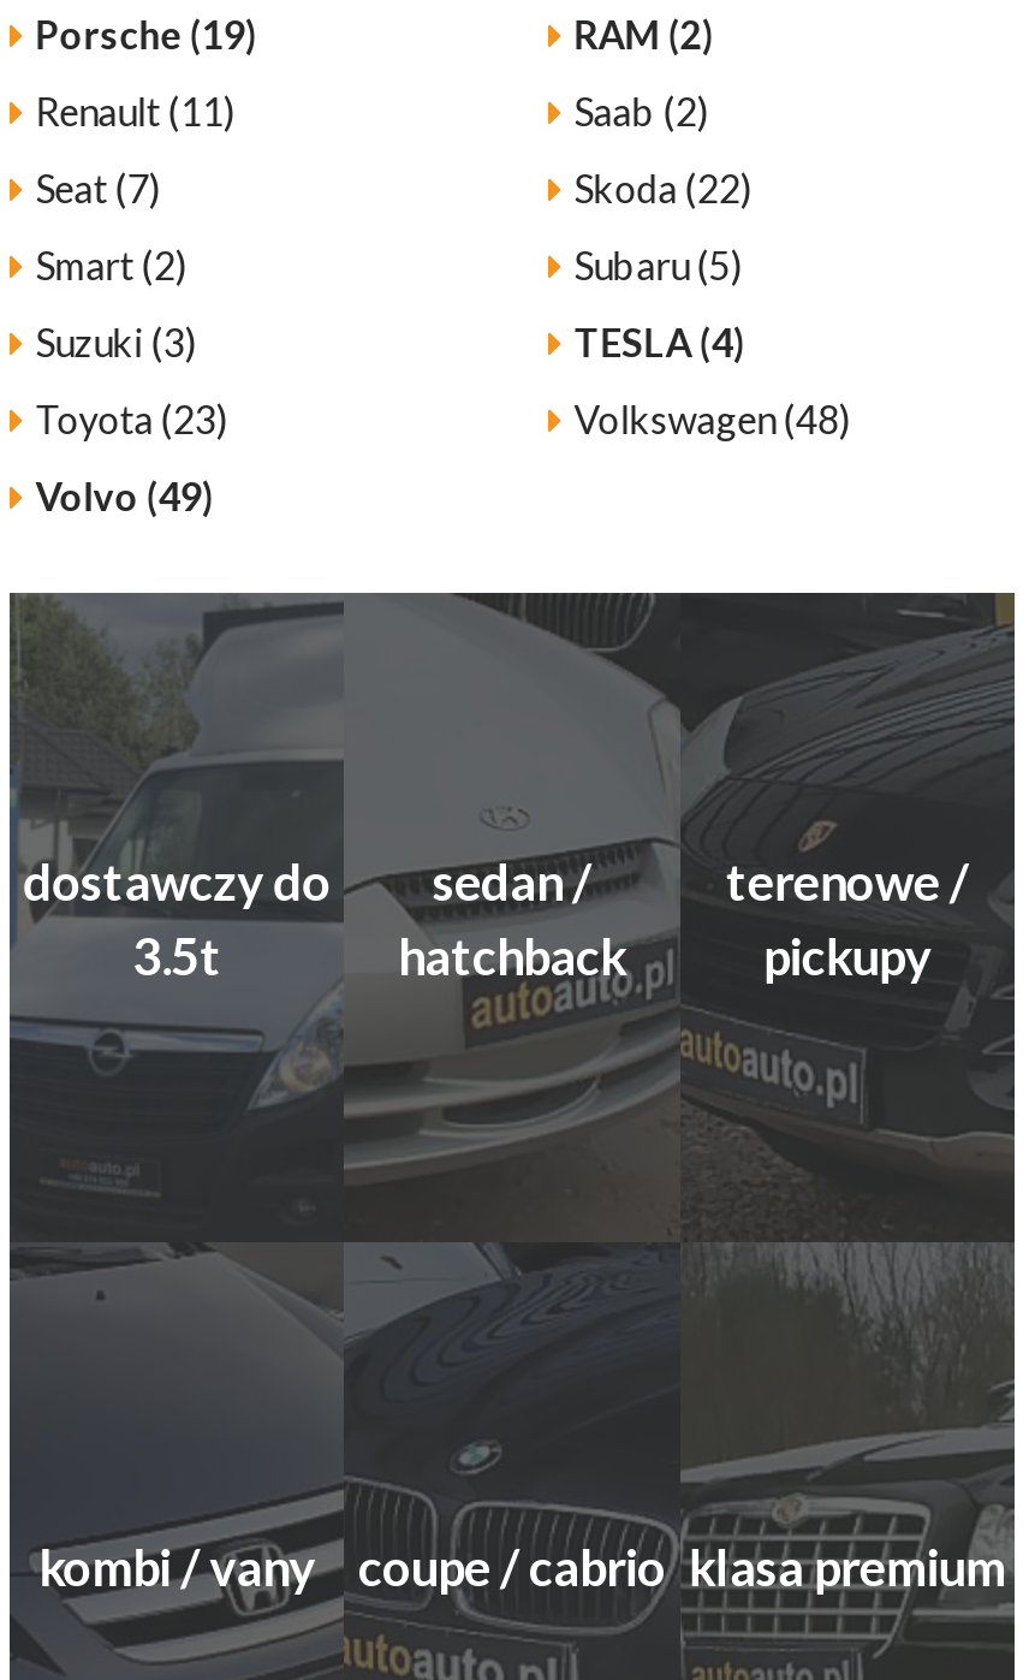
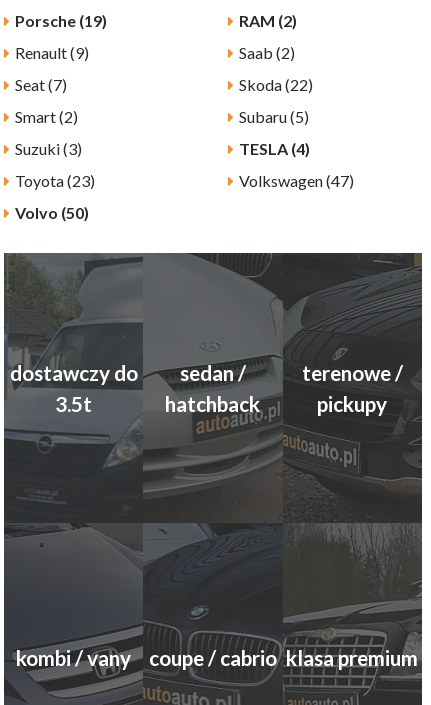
- Renault (11)
+ Renault (9)

- Volkswagen (48)
+ Volkswagen (47)

- Volvo (49)
+ Volvo (50)
